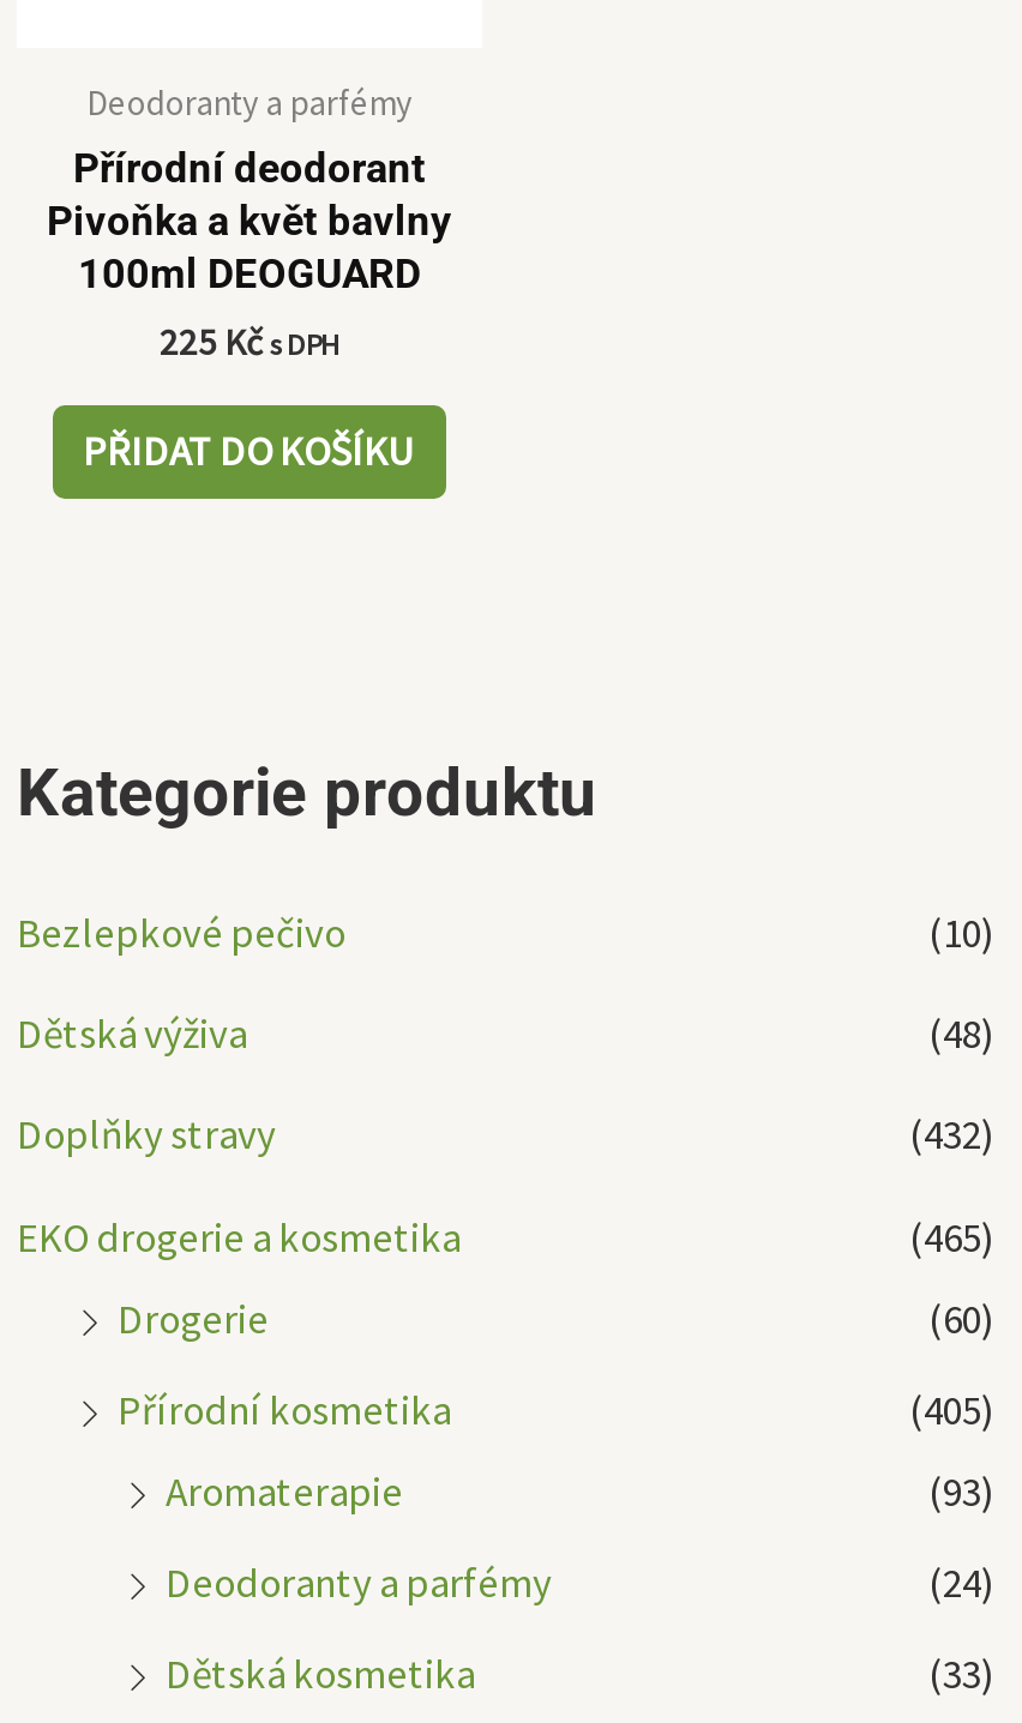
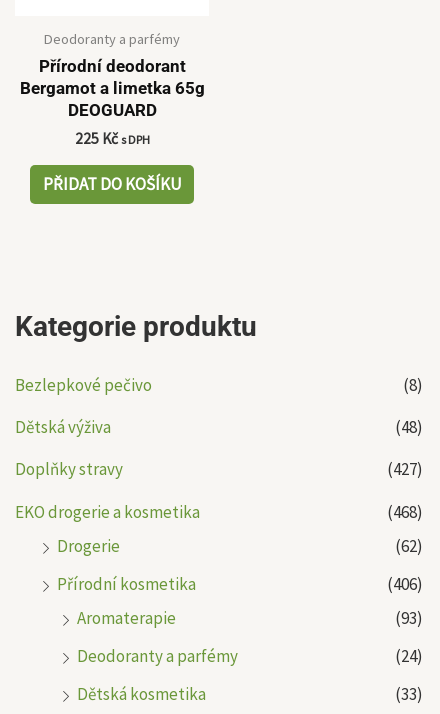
- Pivoňka a květ bavlny
- 100ml DEOGUARD
+ Bergamot a limetka 65g
+ DEOGUARD

- (10)
+ (8)

- (432)
+ (427)

- (465)
+ (468)

- (60)
+ (62)

- (405)
+ (406)
